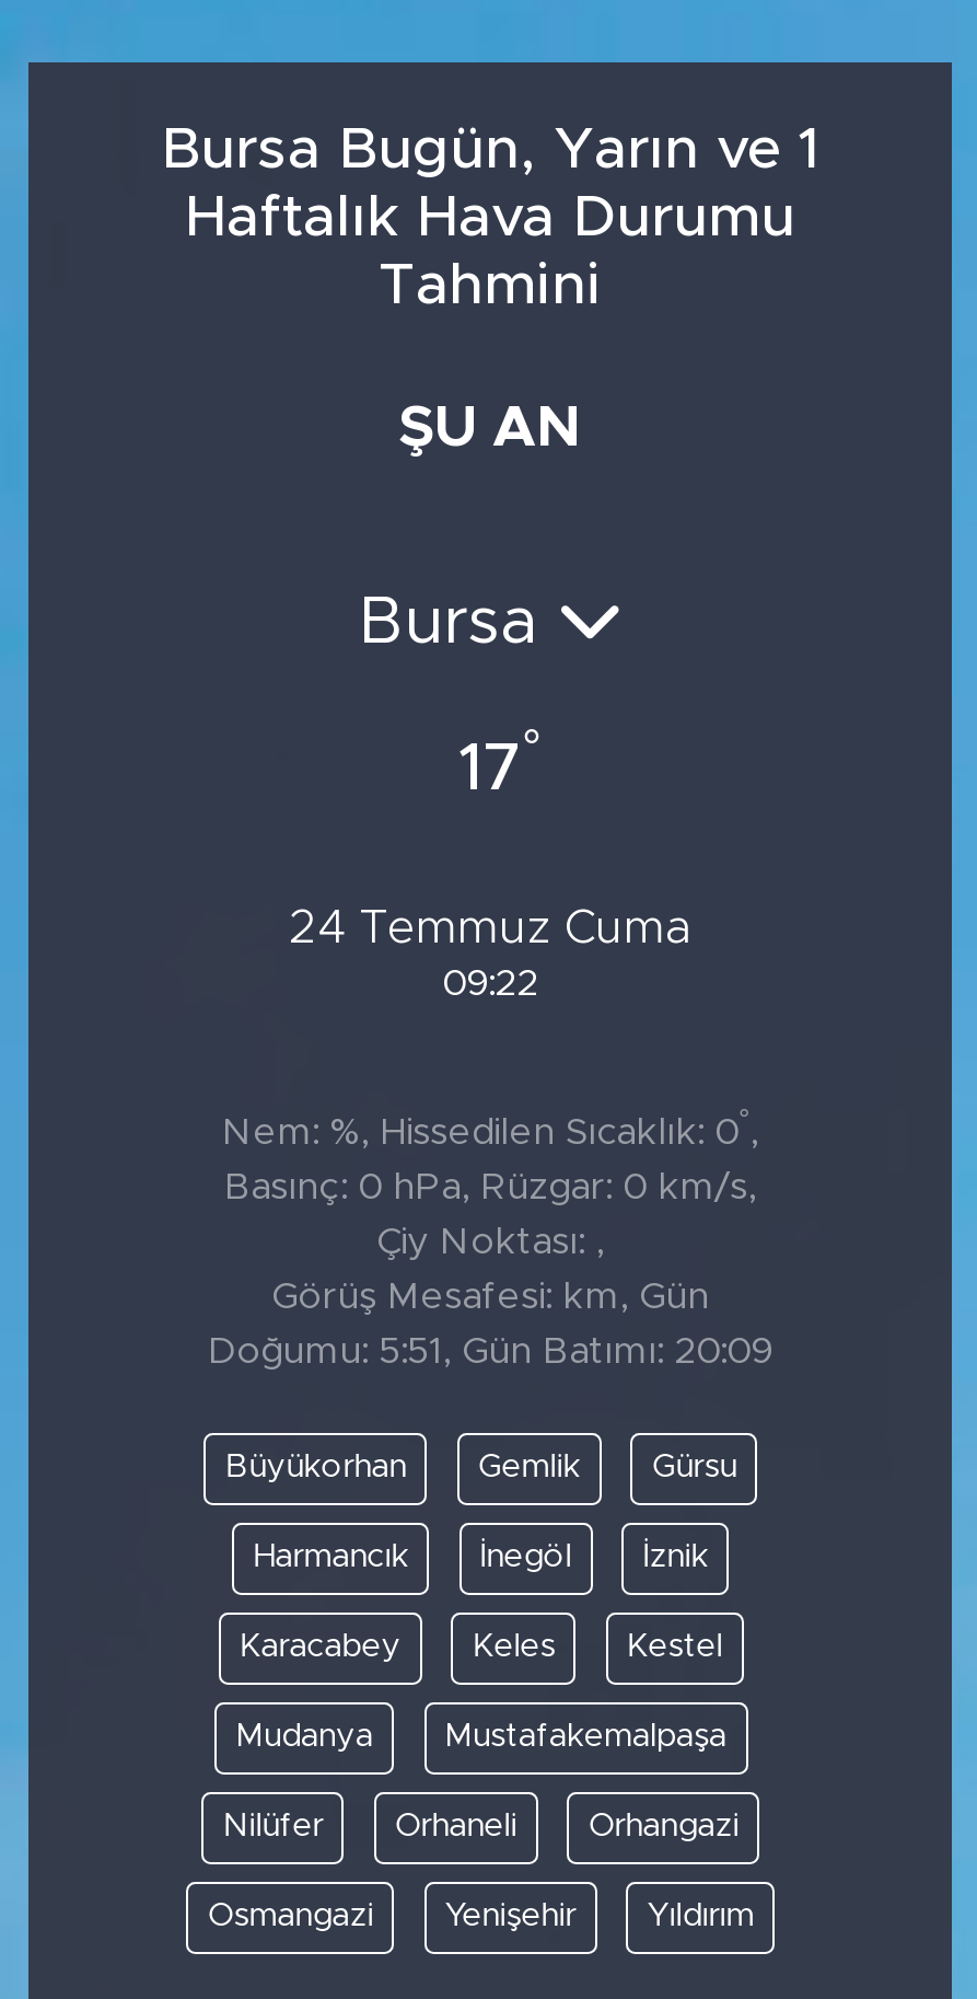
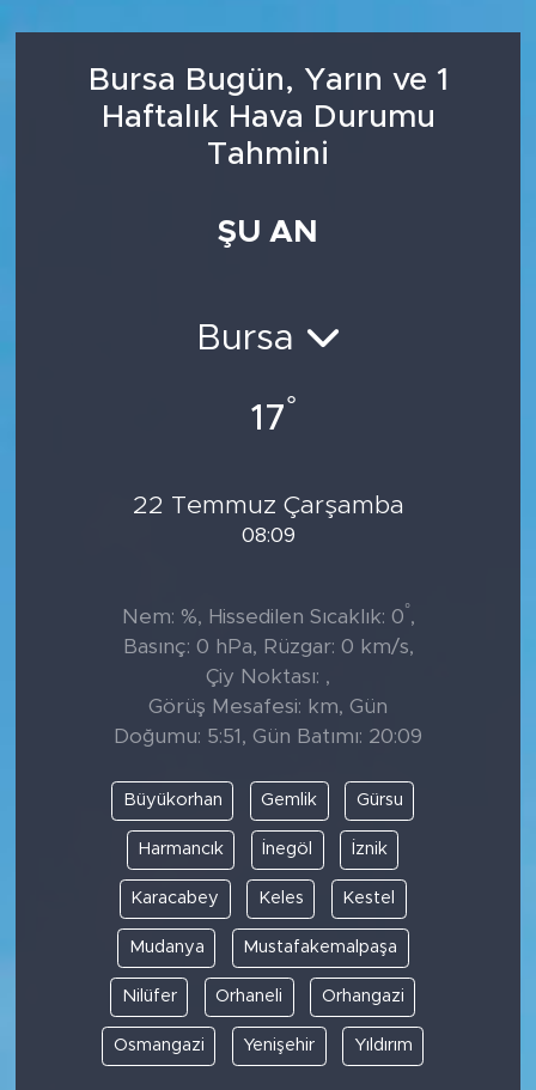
- 24 Temmuz Cuma
+ 22 Temmuz Çarşamba

- 09:22
+ 08:09
